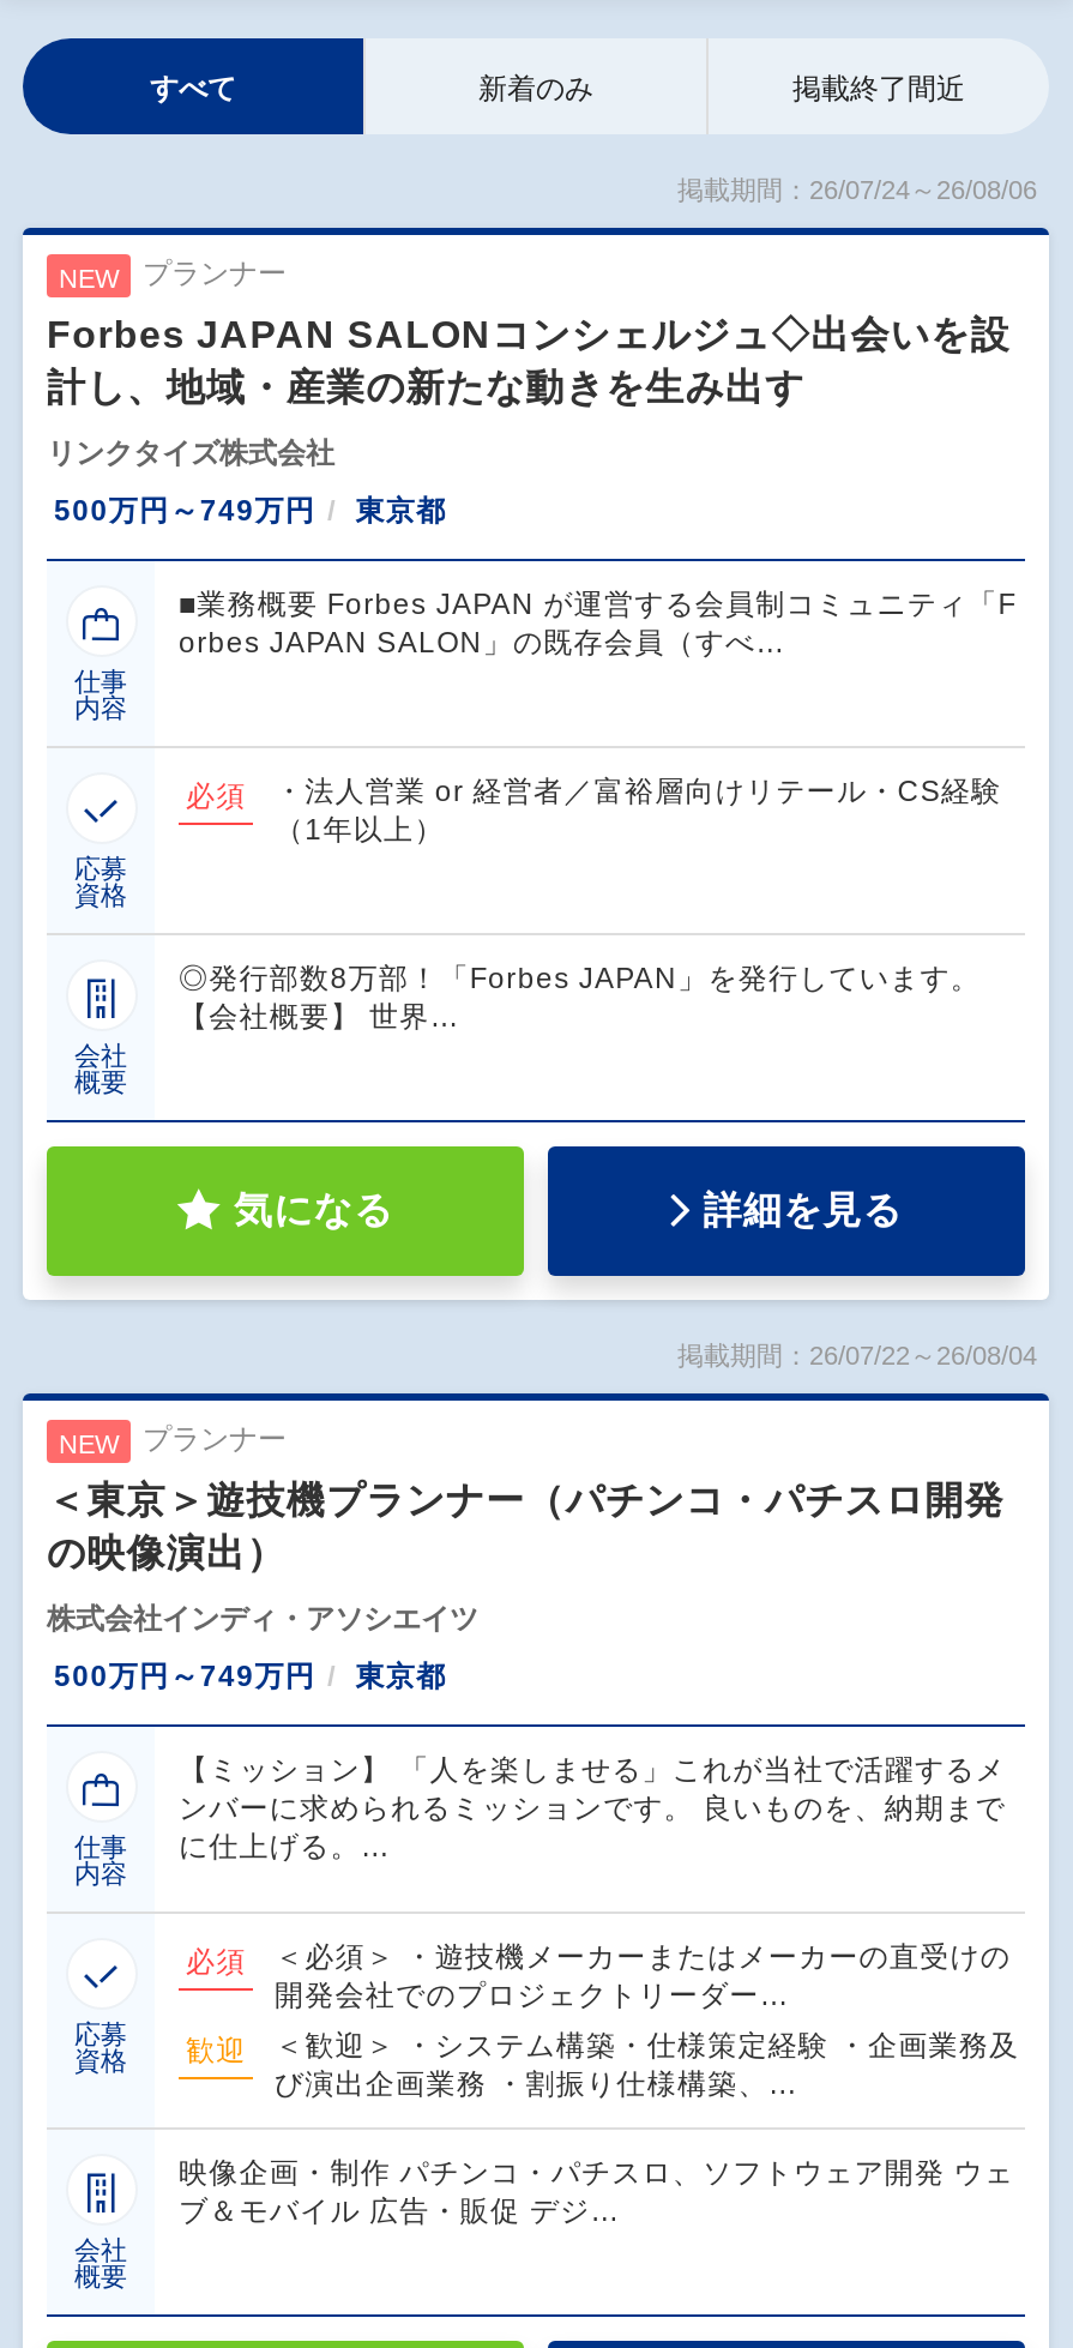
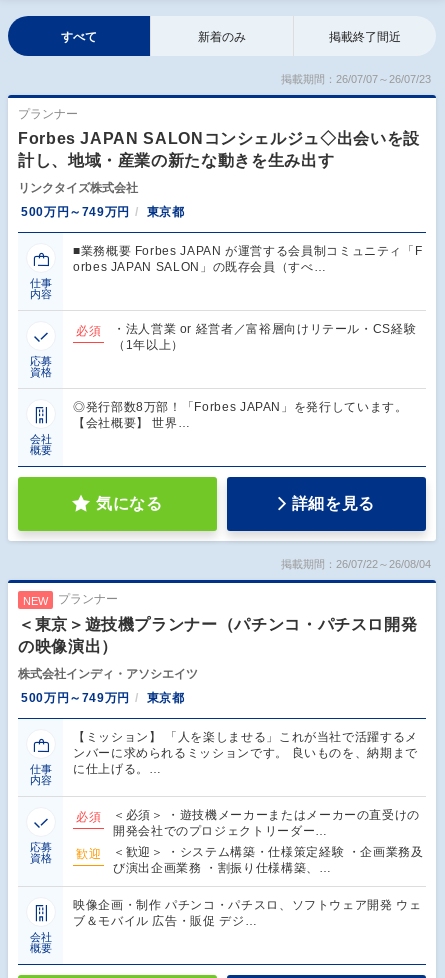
- 掲載期間：26/07/24～26/08/06
- NEW
+ 掲載期間：26/07/07～26/07/23
